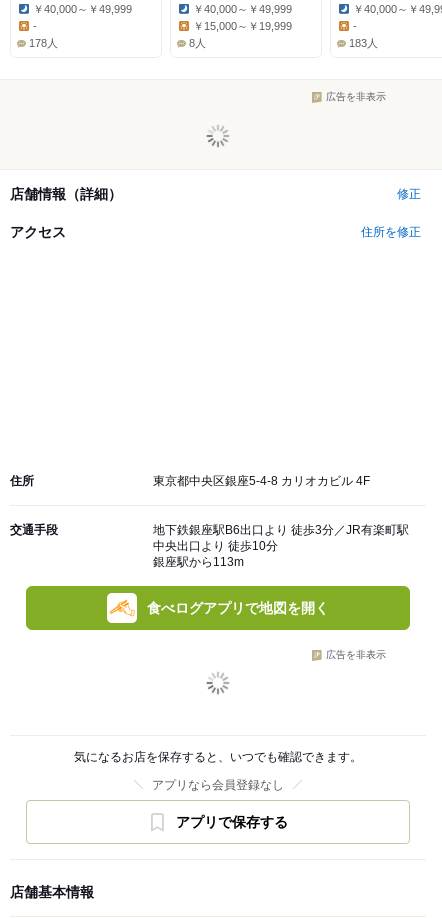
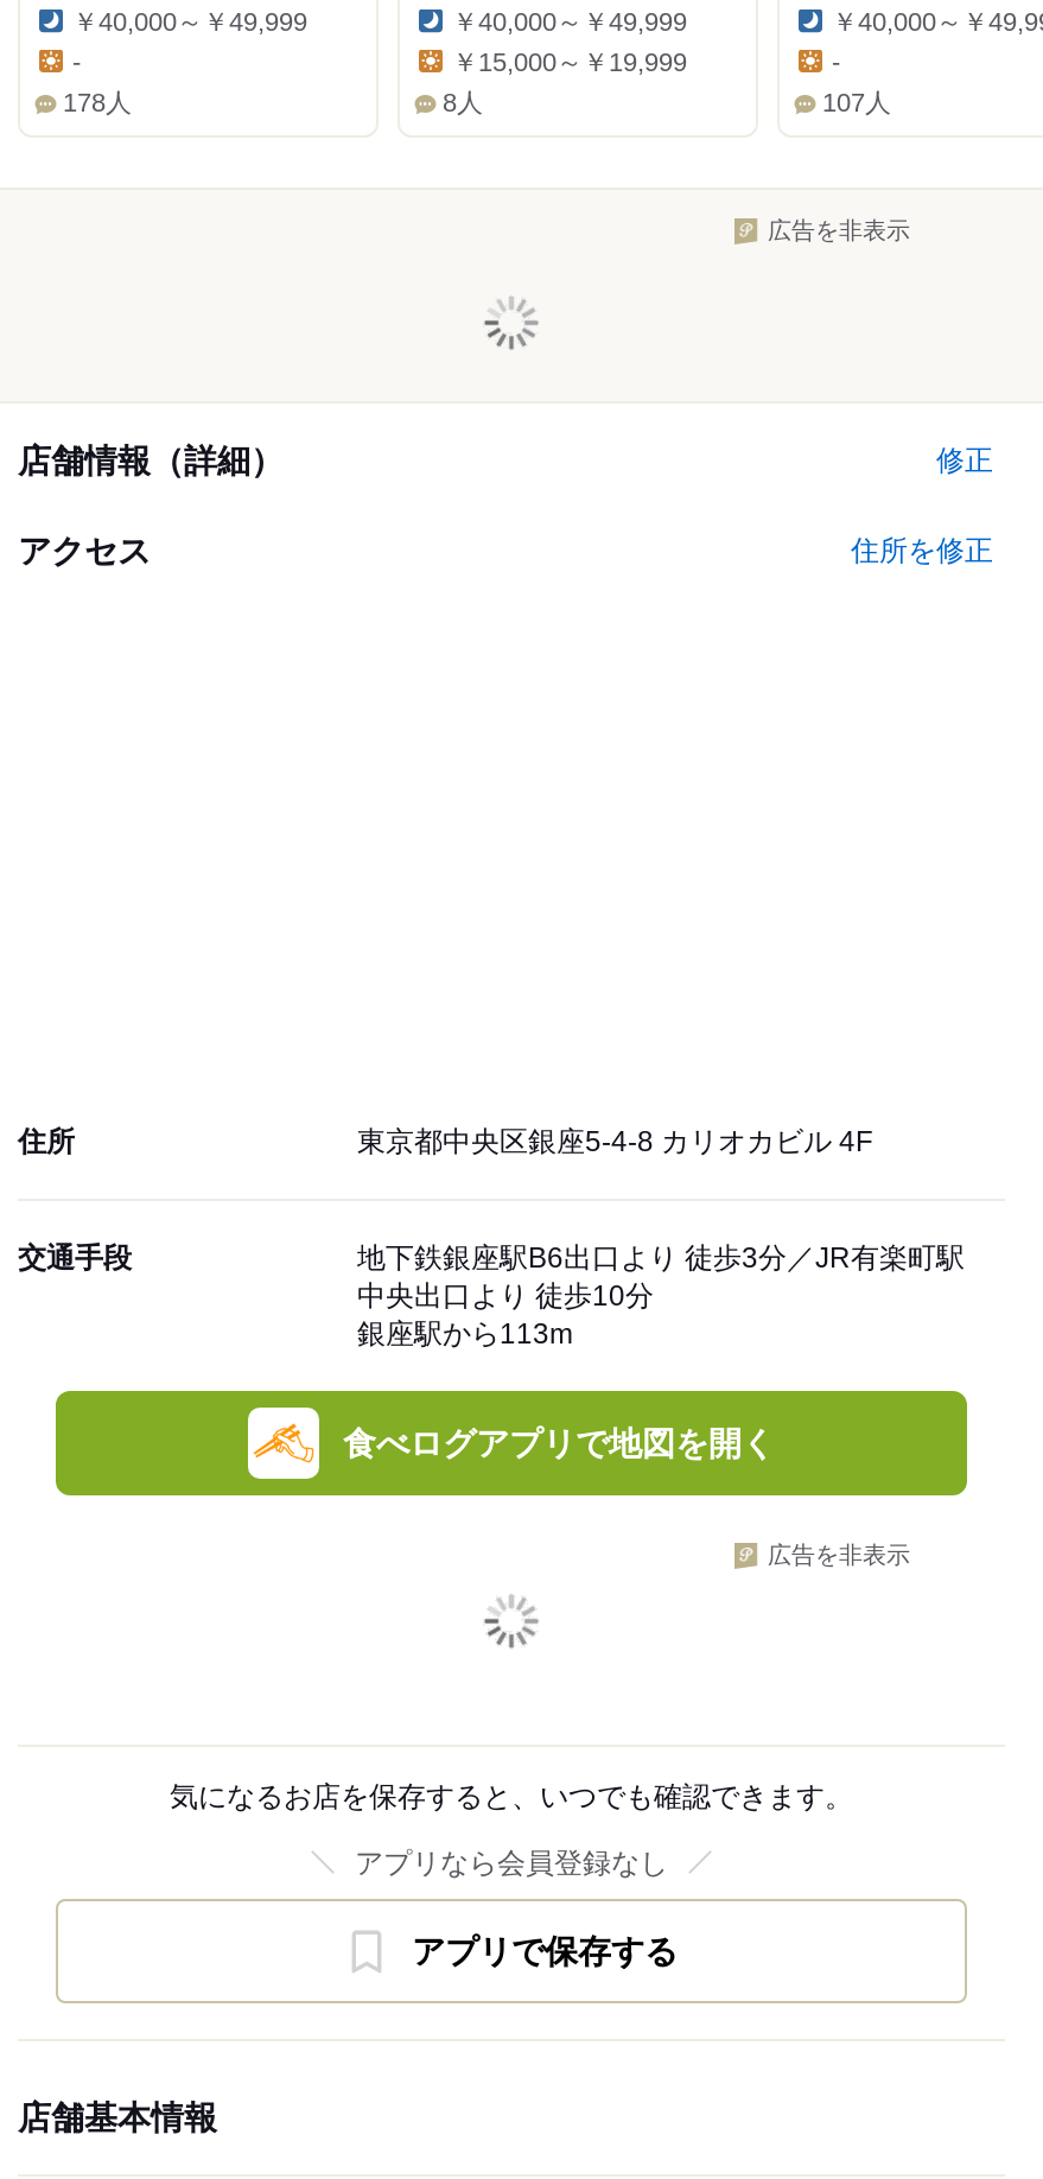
- 183人
+ 107人
